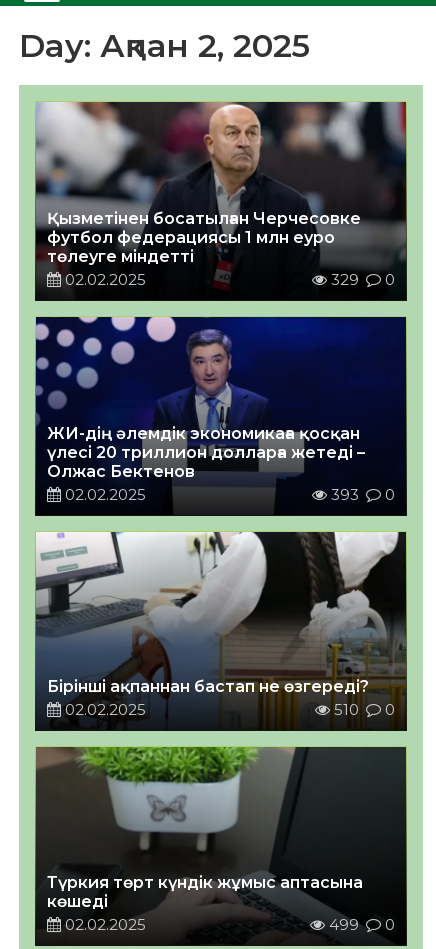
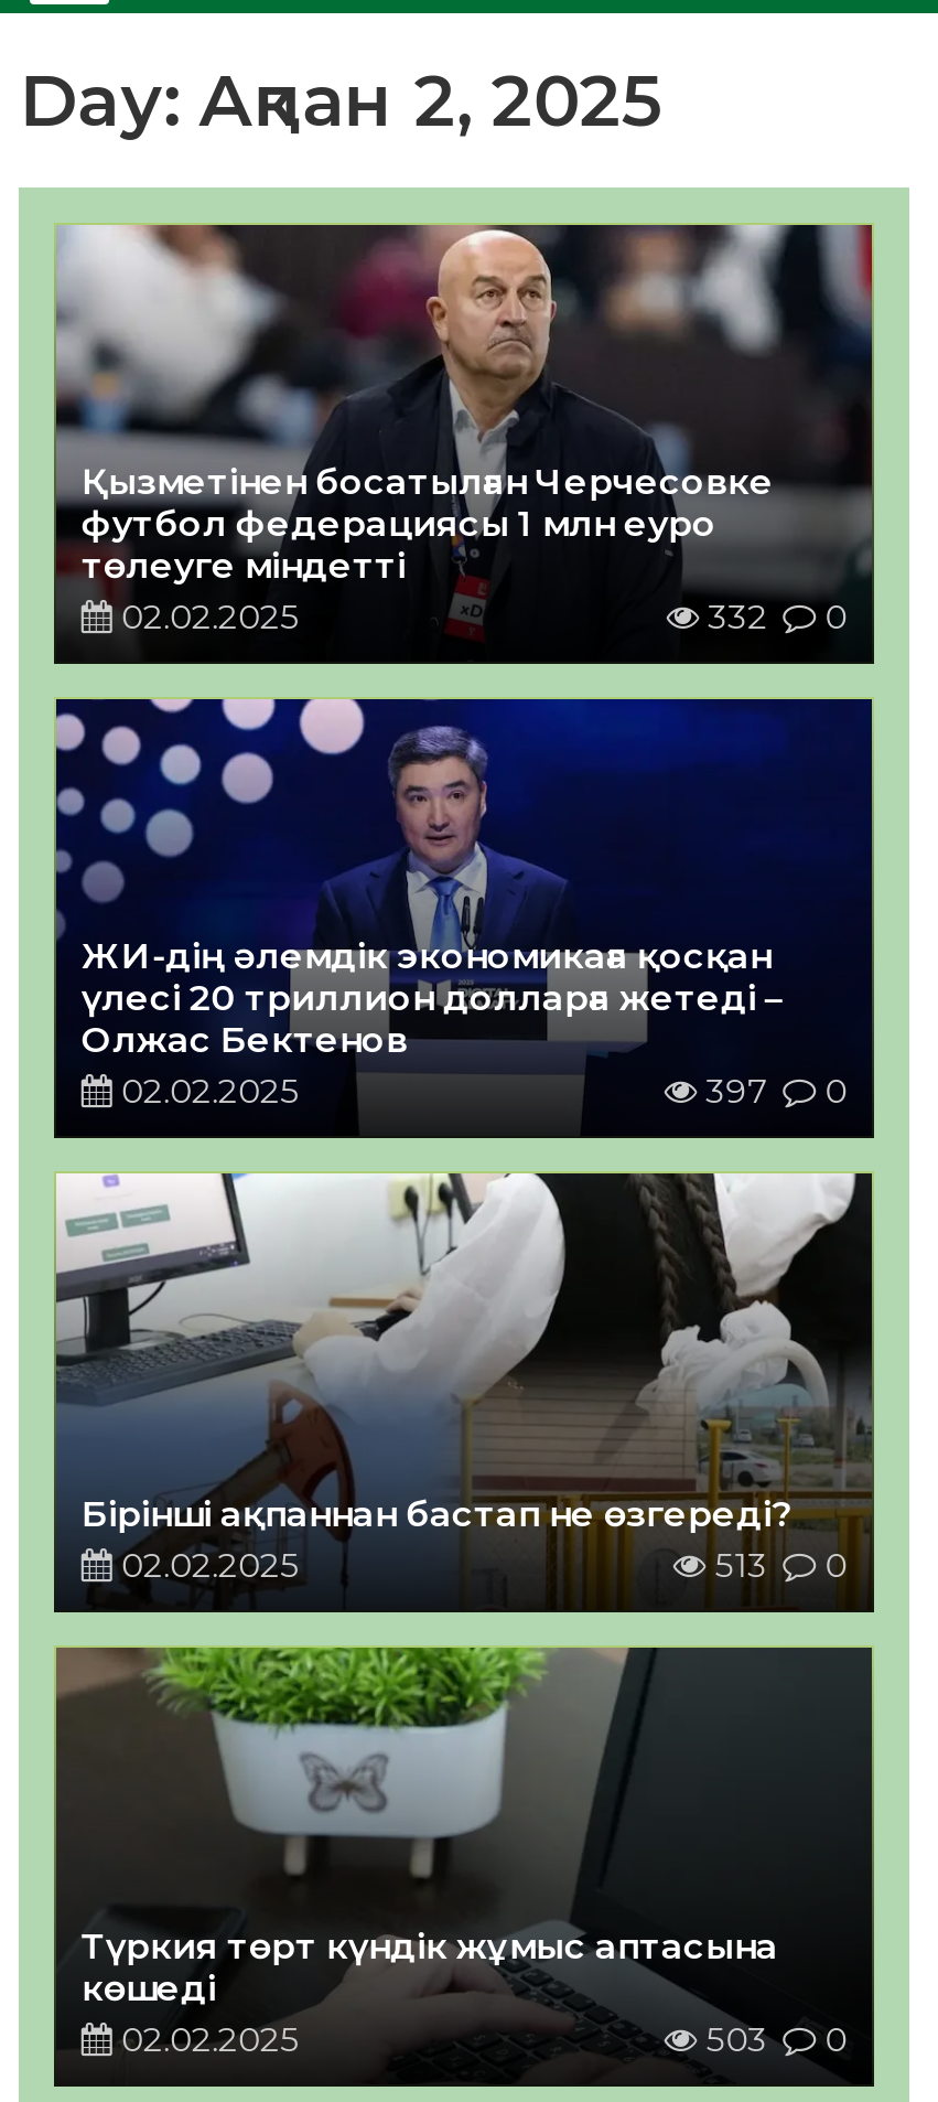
- 329 0
+ 332 0

- 393 0
+ 397 0

- 510 0
+ 513 0

- 499 0
+ 503 0
